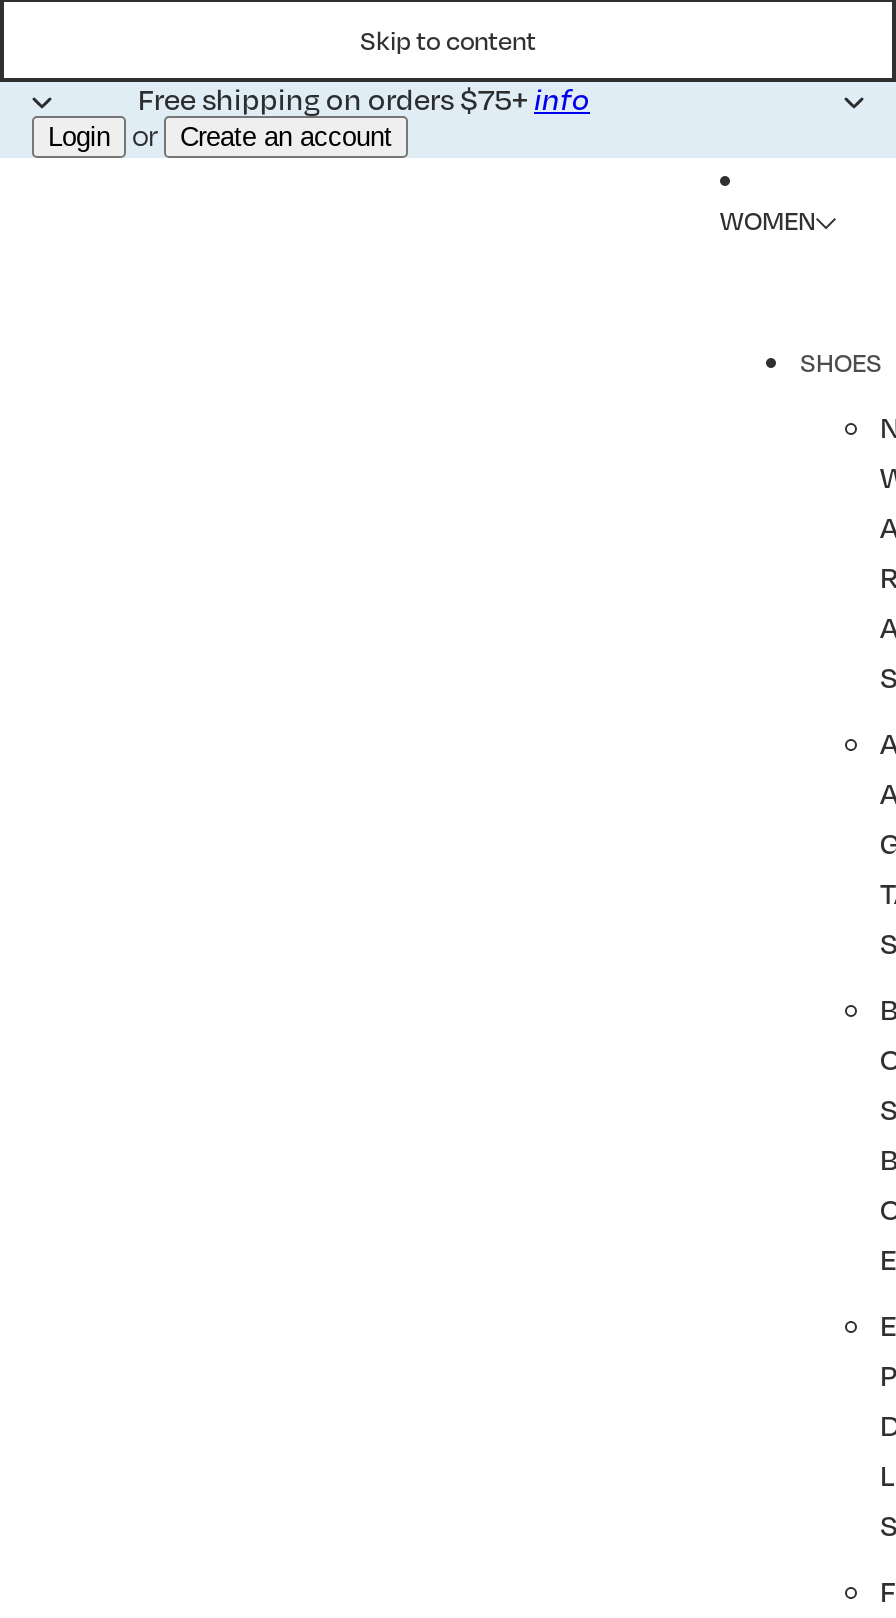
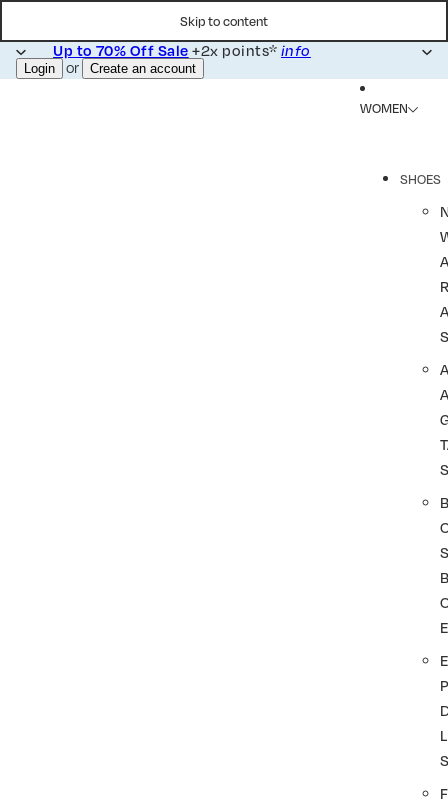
- Free shipping on orders $75+info
+ Up to 70% Off Sale+2x points*info
